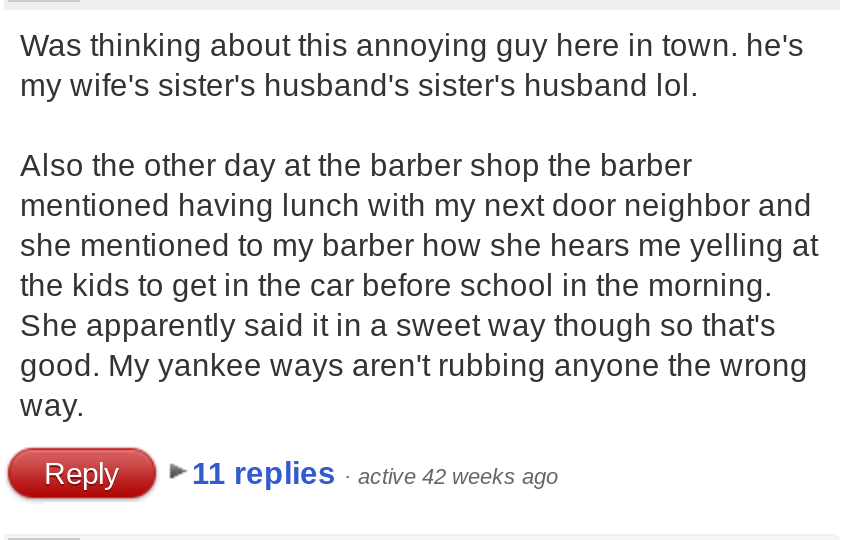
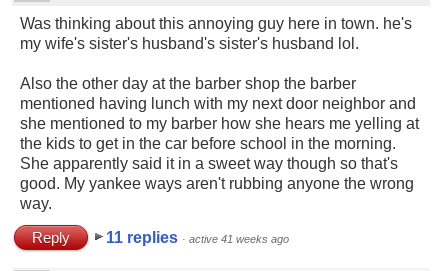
- 11 replies · active 42 weeks ago
+ 11 replies · active 41 weeks ago
